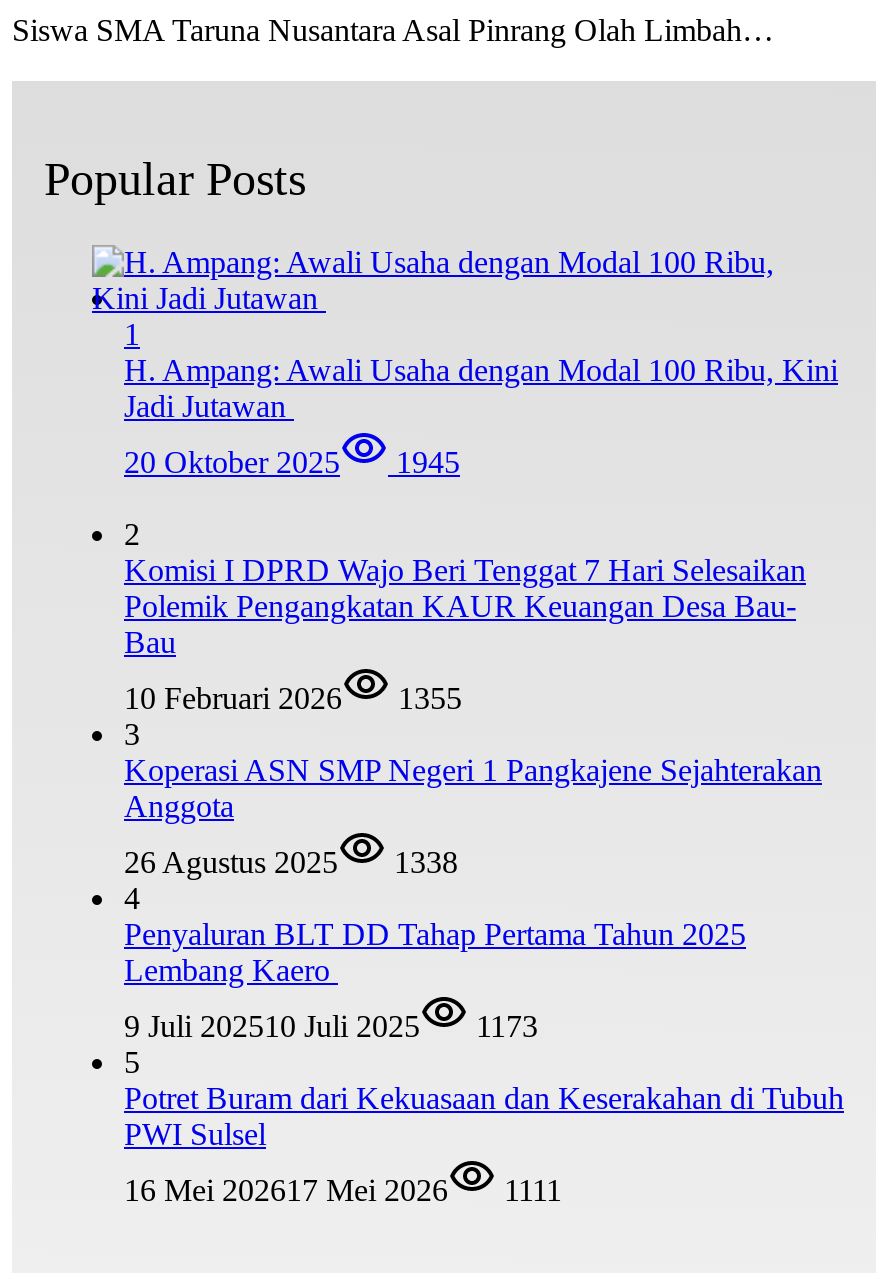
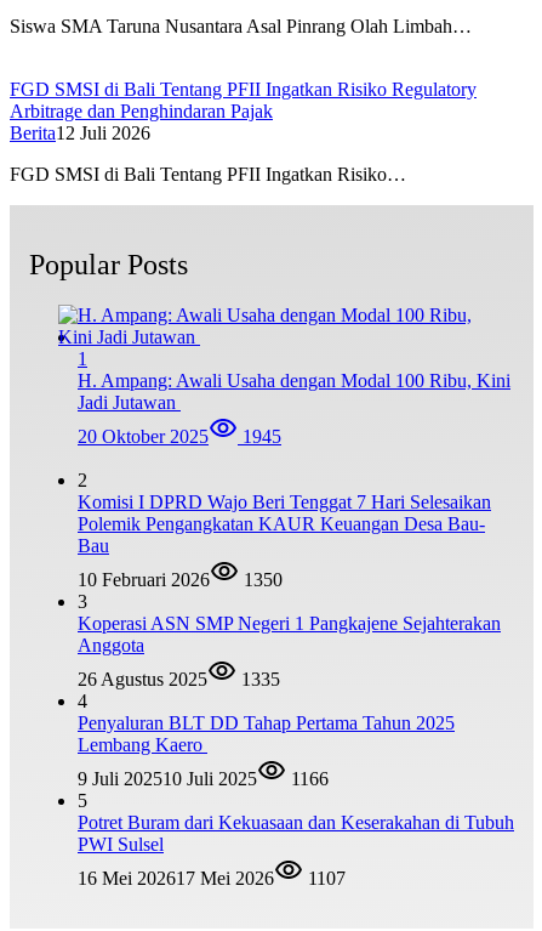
+ FGD SMSI di Bali Tentang PFII Ingatkan Risiko Regulatory
+ Arbitrage dan Penghindaran Pajak
+ Berita 12 Juli 2026
+ FGD SMSI di Bali Tentang PFII Ingatkan Risiko…

- 10 Februari 2026 1355
+ 10 Februari 2026 1350

- 26 Agustus 2025 1338
+ 26 Agustus 2025 1335

- 9 Juli 202510 Juli 2025 1173
+ 9 Juli 202510 Juli 2025 1166

- 16 Mei 202617 Mei 2026 1111
+ 16 Mei 202617 Mei 2026 1107
